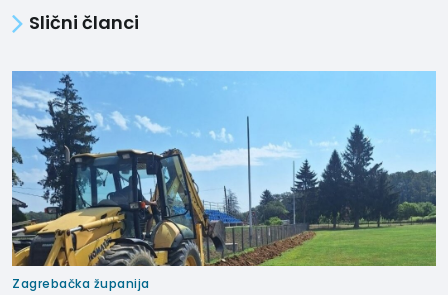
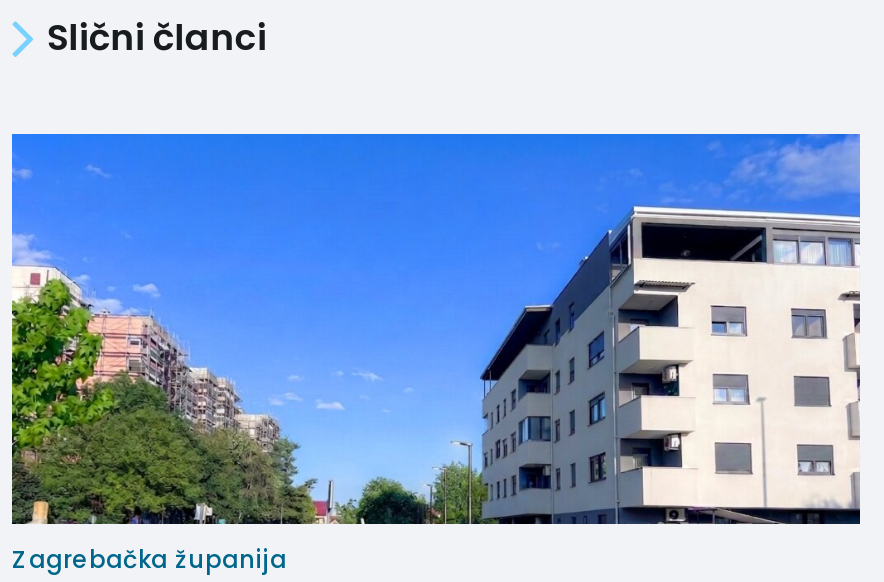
- [image]
+ [image]
